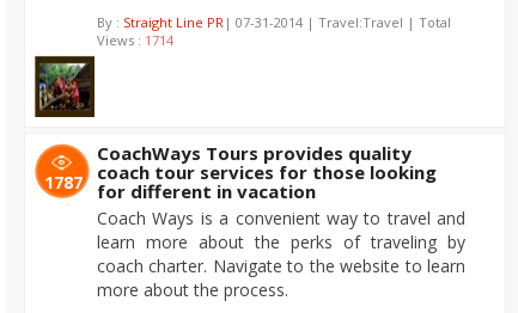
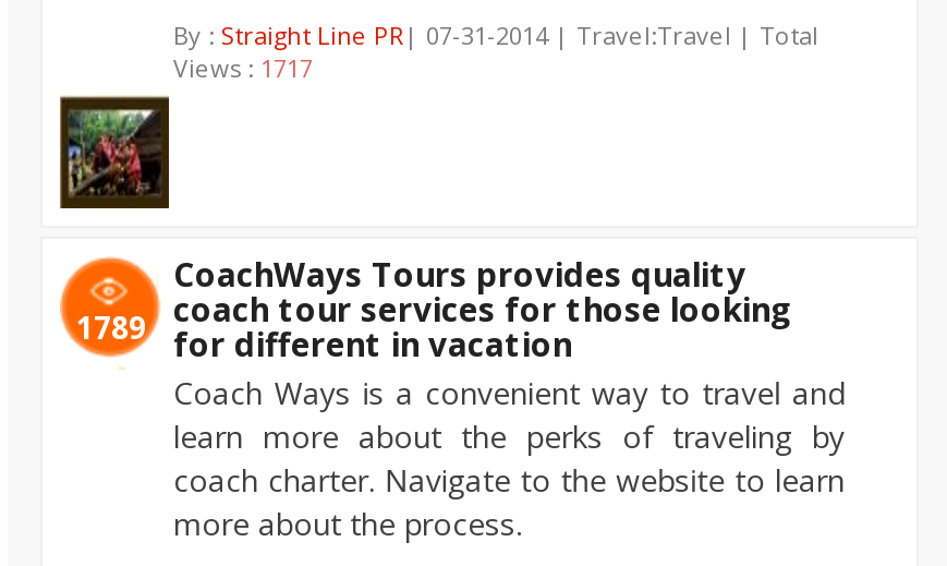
- Views : 1714
+ Views : 1717

- 1787 coach tour services for those looking for different in vacation
+ 1789 coach tour services for those looking for different in vacation
